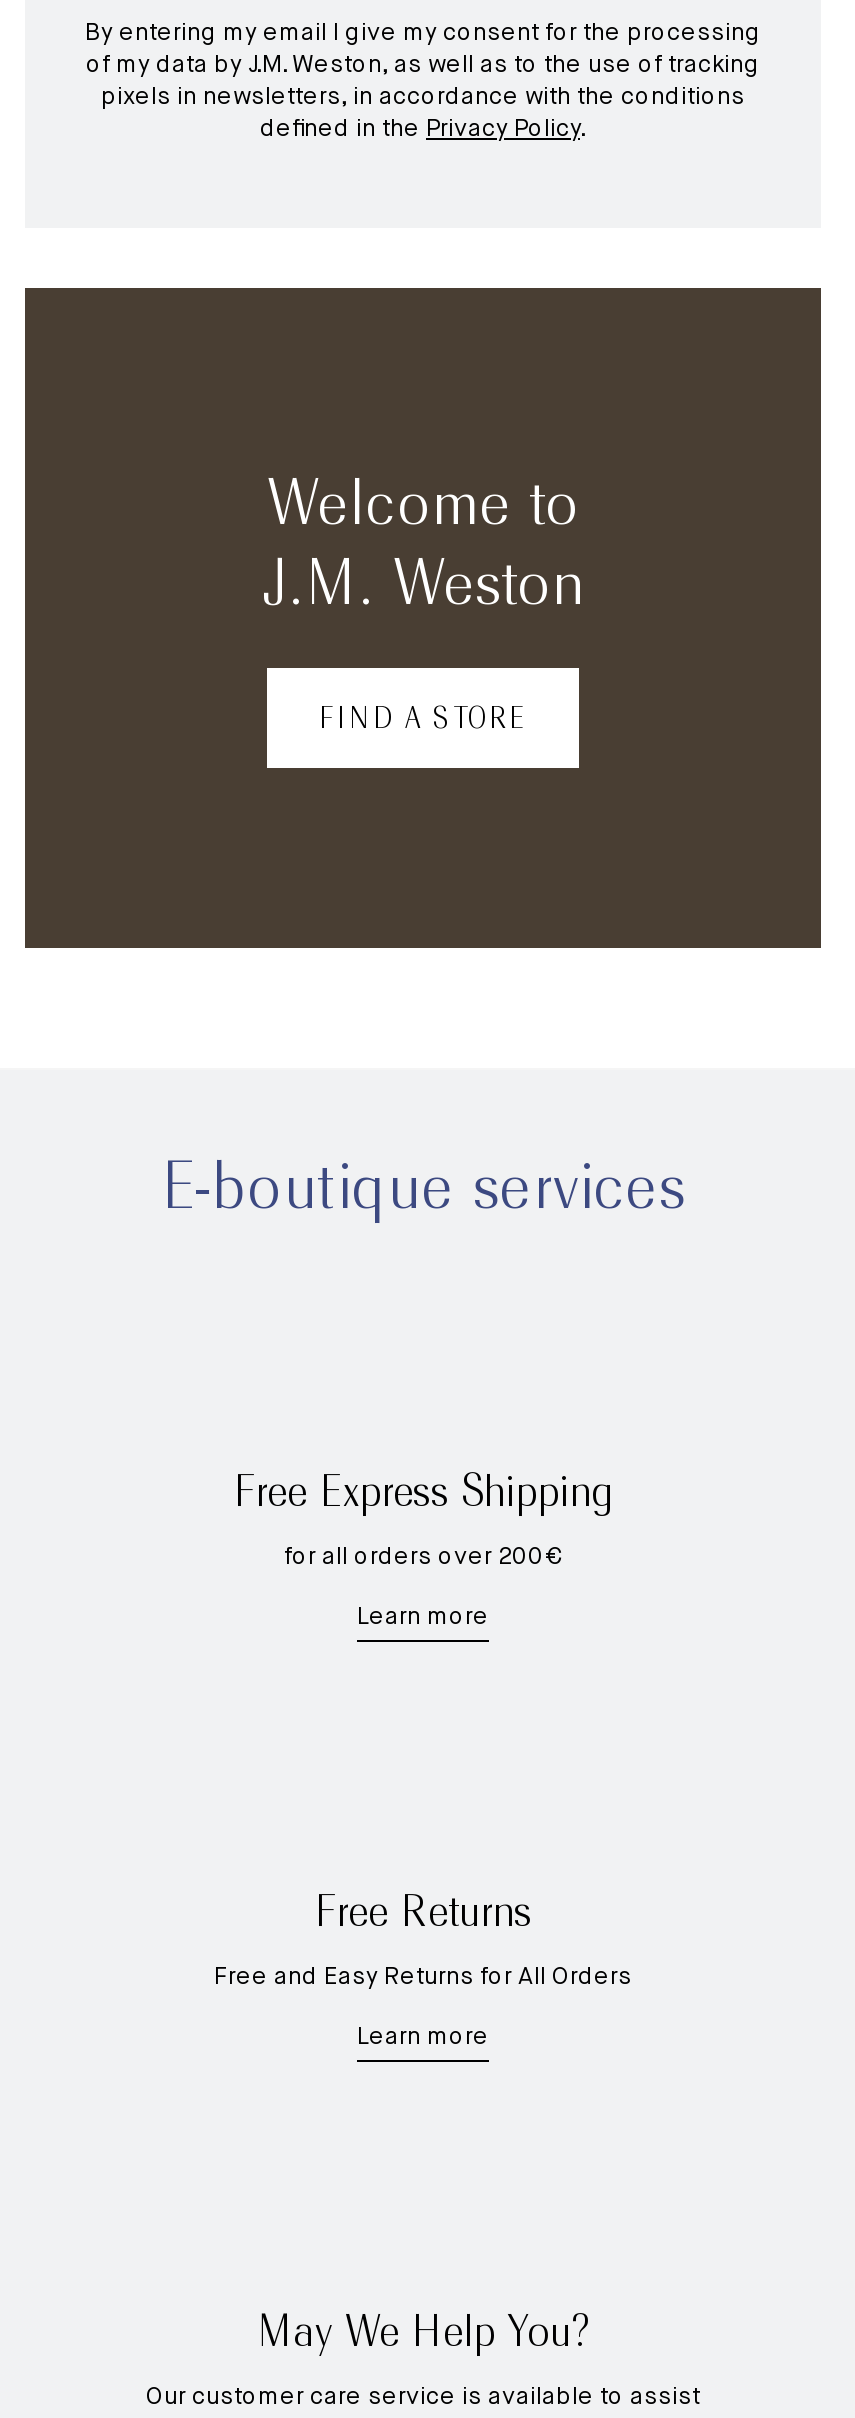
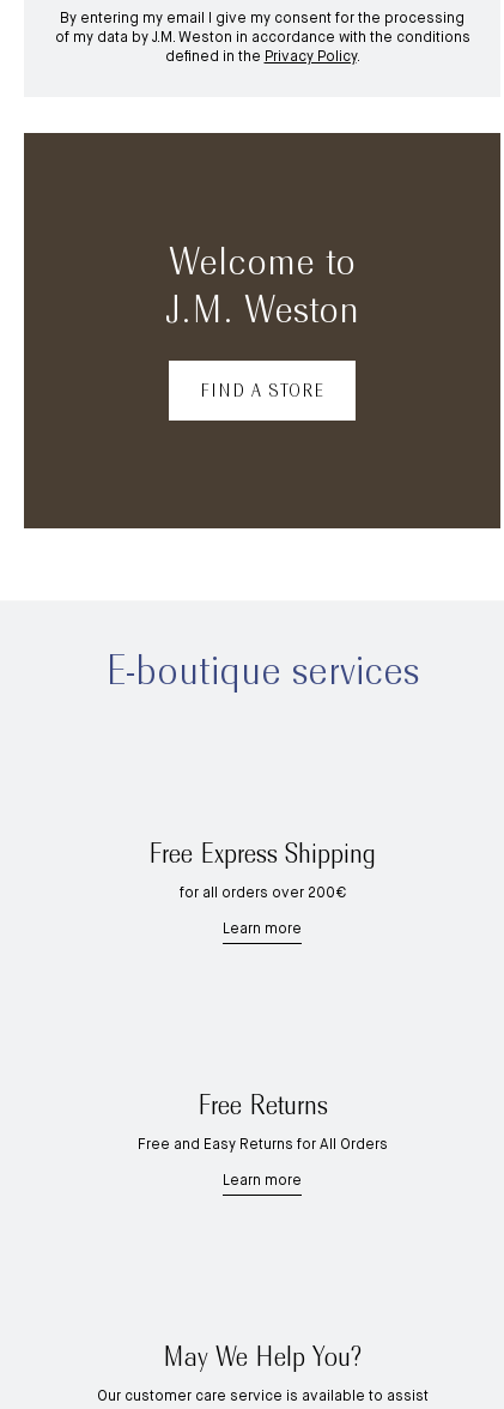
- of my data by J.M. Weston, as well as to the use of tracking
- pixels in newsletters, in accordance with the conditions
+ of my data by J.M. Weston in accordance with the conditions
